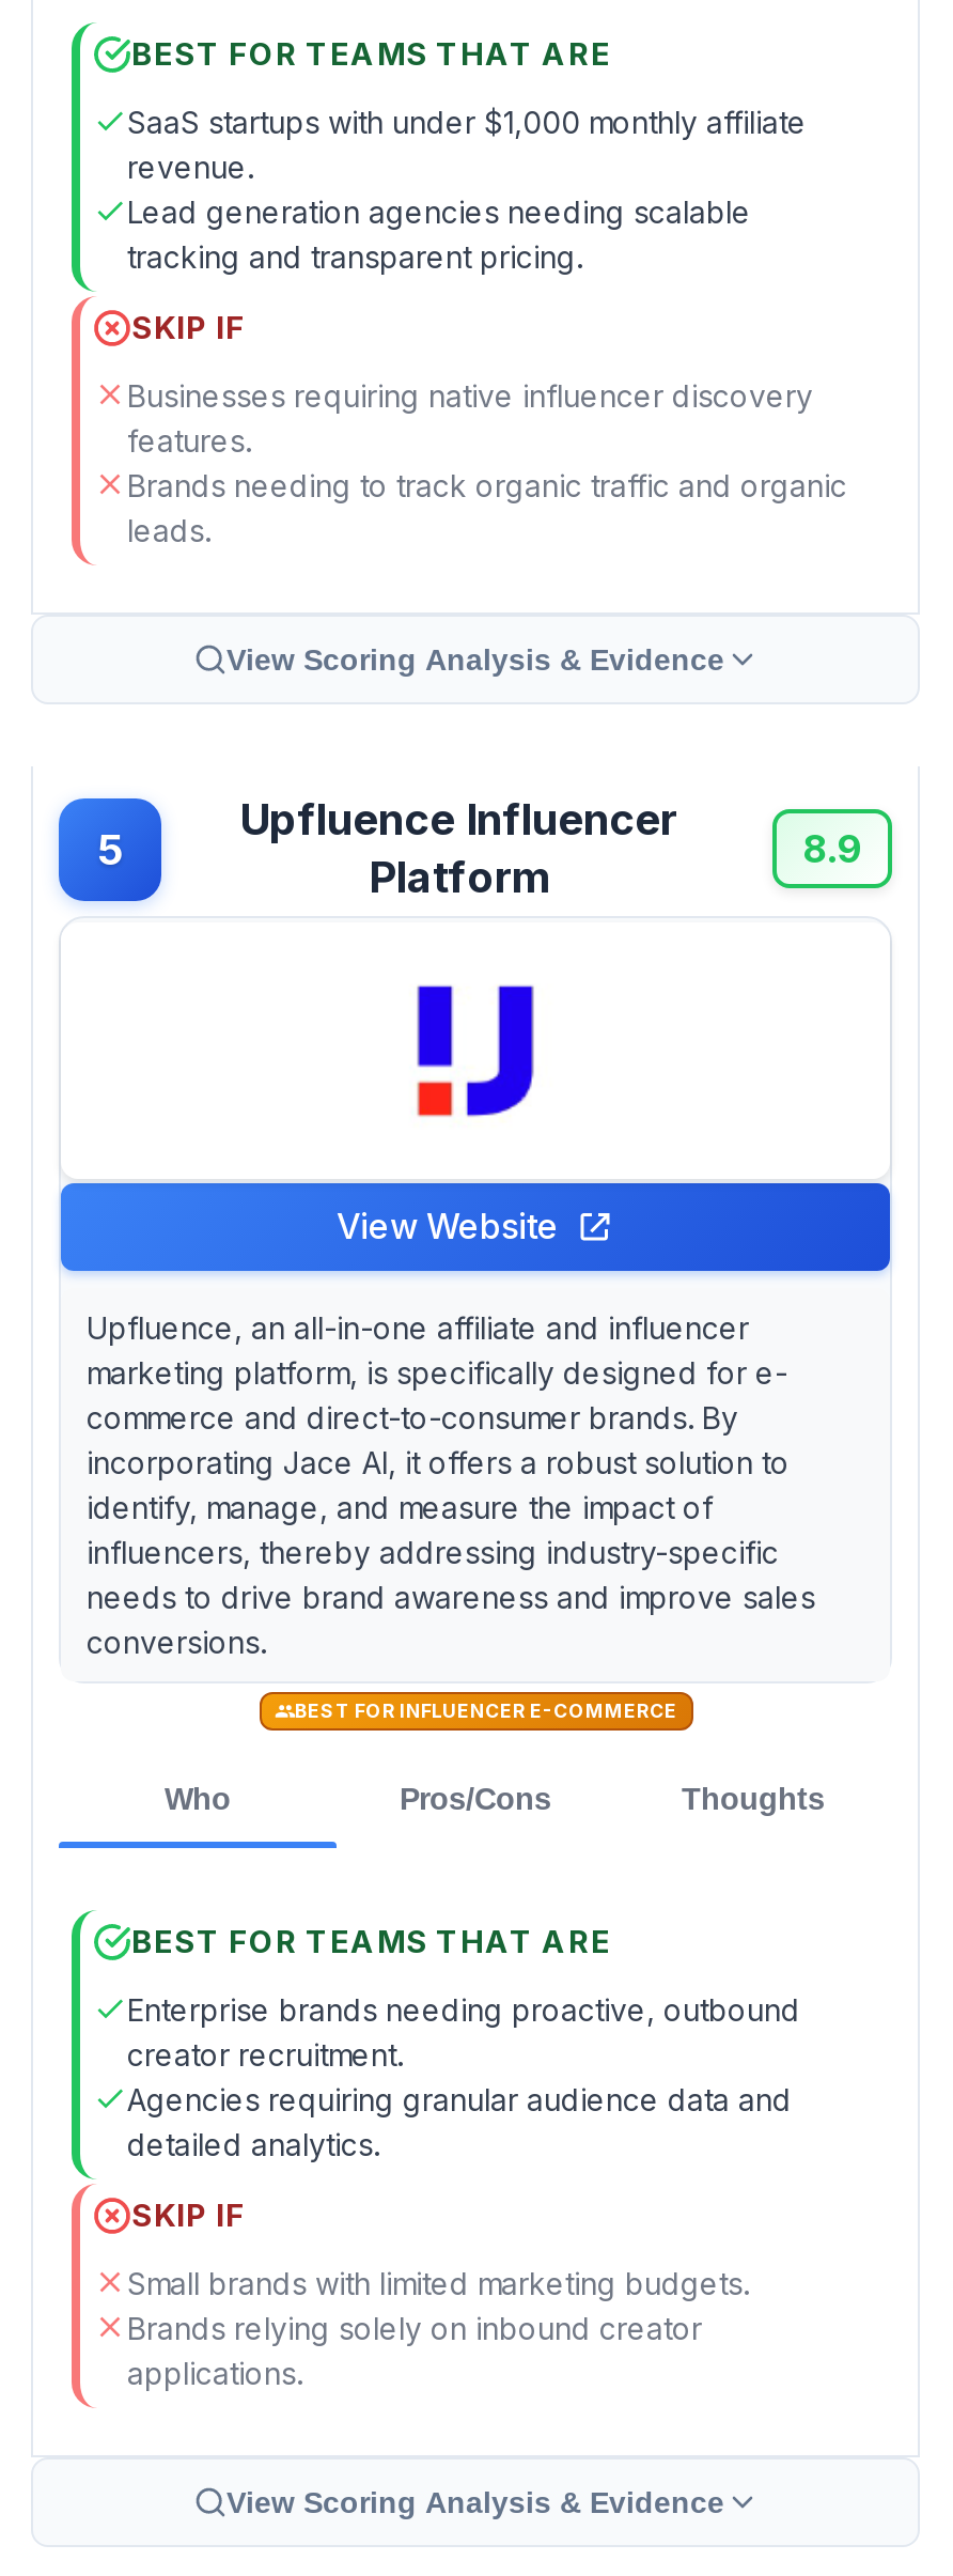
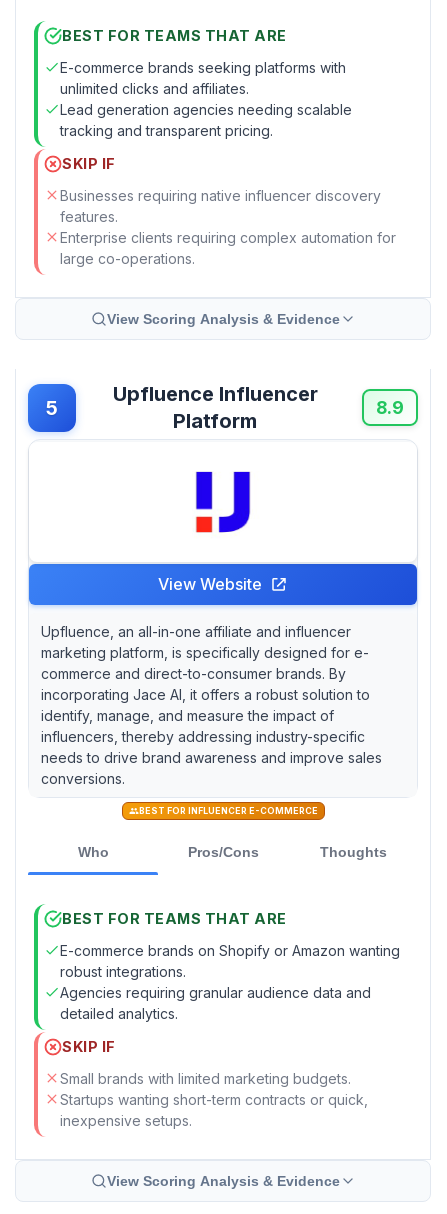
- SaaS startups with under $1,000 monthly affiliate
- revenue.
+ E-commerce brands seeking platforms with
+ unlimited clicks and affiliates.

- Brands needing to track organic traffic and organic
- leads.
+ Enterprise clients requiring complex automation for
+ large co-operations.

- Enterprise brands needing proactive, outbound
- creator recruitment.
+ E-commerce brands on Shopify or Amazon wanting
+ robust integrations.

- Brands relying solely on inbound creator
- applications.
+ Startups wanting short-term contracts or quick,
+ inexpensive setups.
